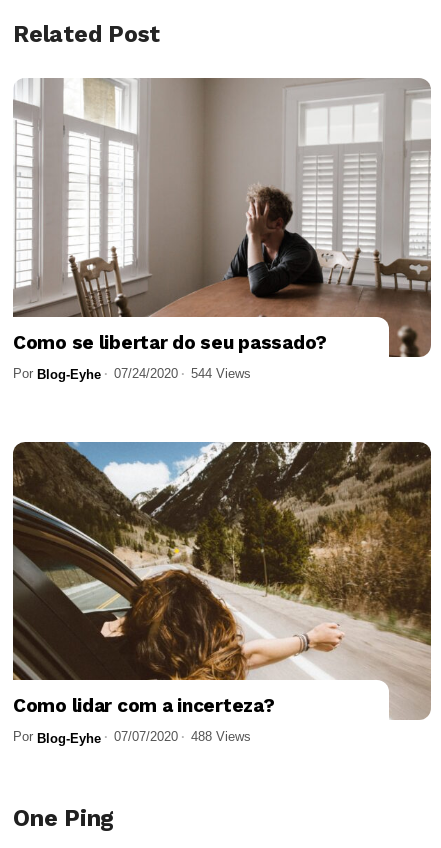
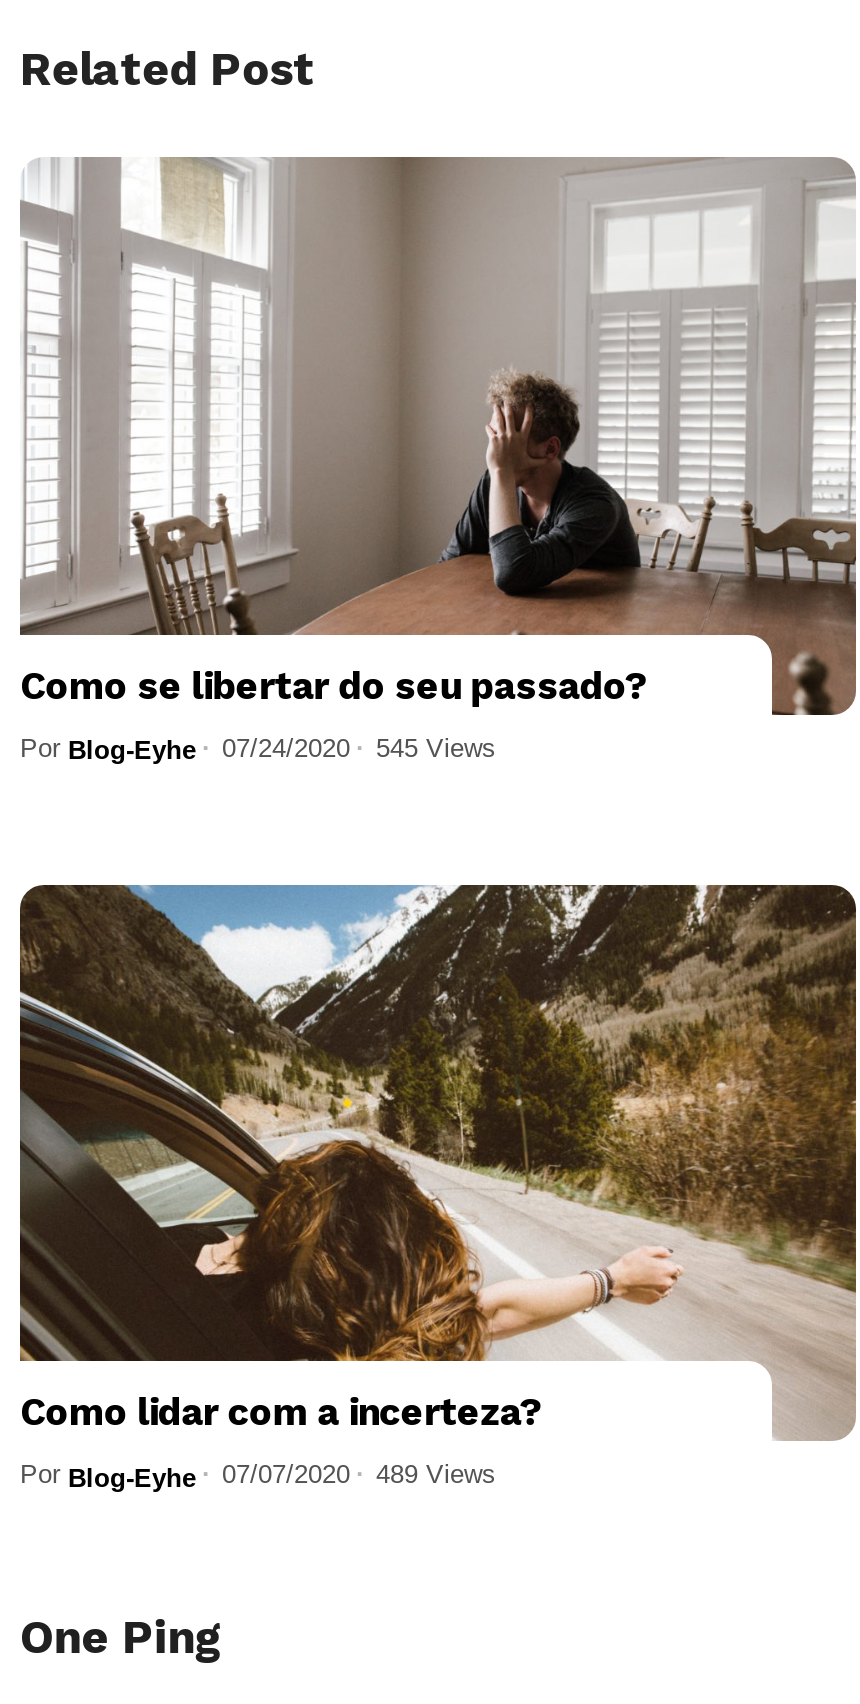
- Por Blog-Eyhe 07/24/2020 544 Views
+ Por Blog-Eyhe 07/24/2020 545 Views

- Por Blog-Eyhe 07/07/2020 488 Views
+ Por Blog-Eyhe 07/07/2020 489 Views
